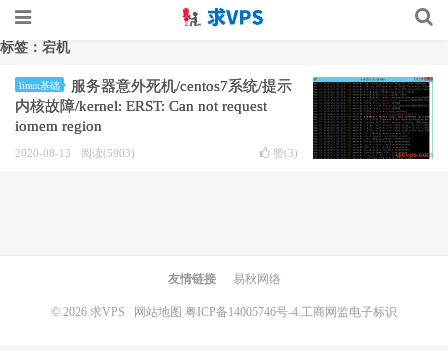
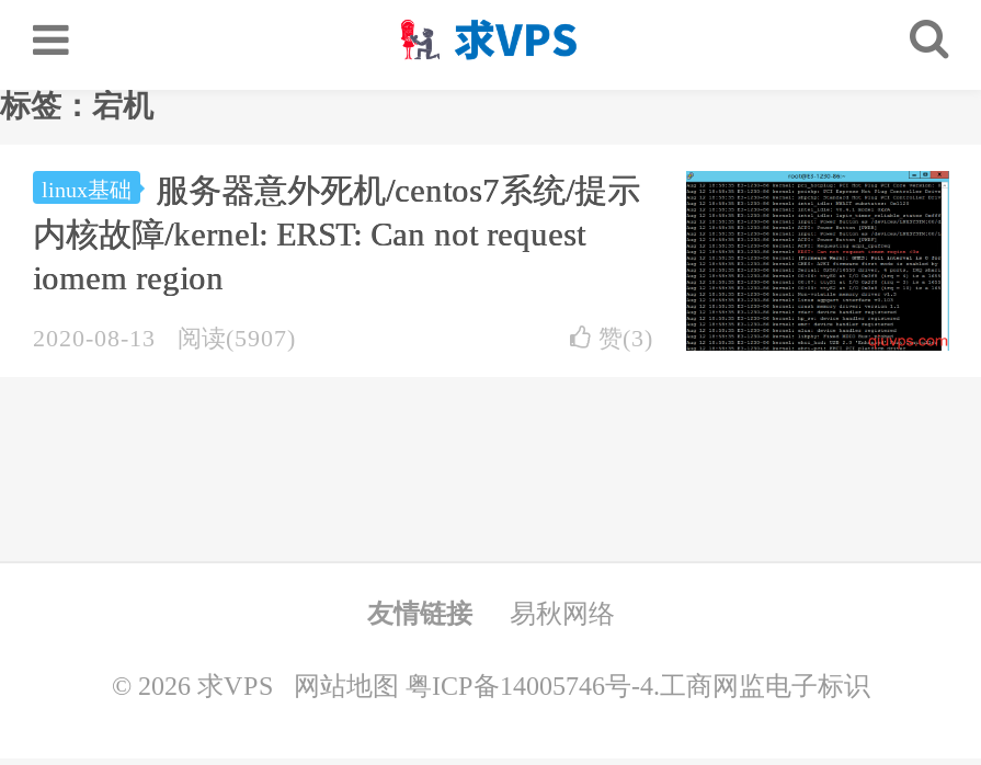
- 2020-08-13 阅读(5903)
+ 2020-08-13 阅读(5907)
